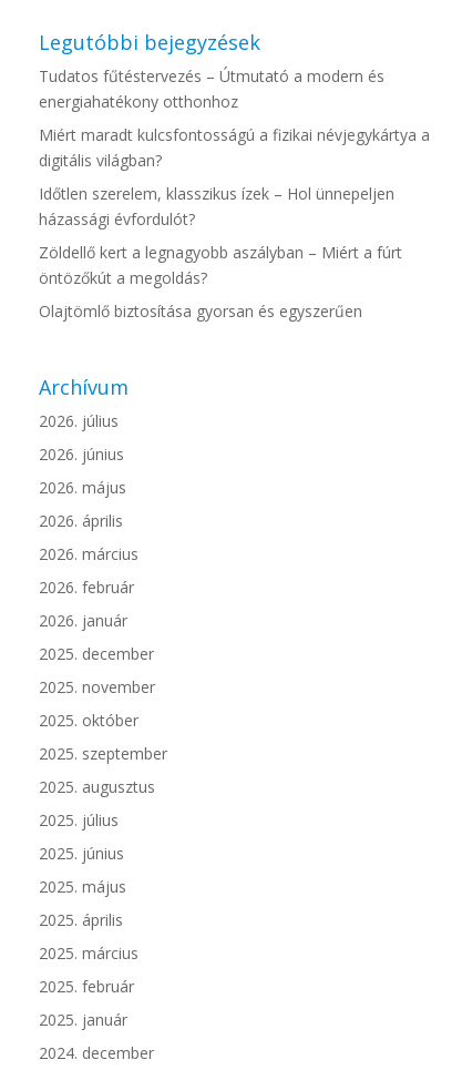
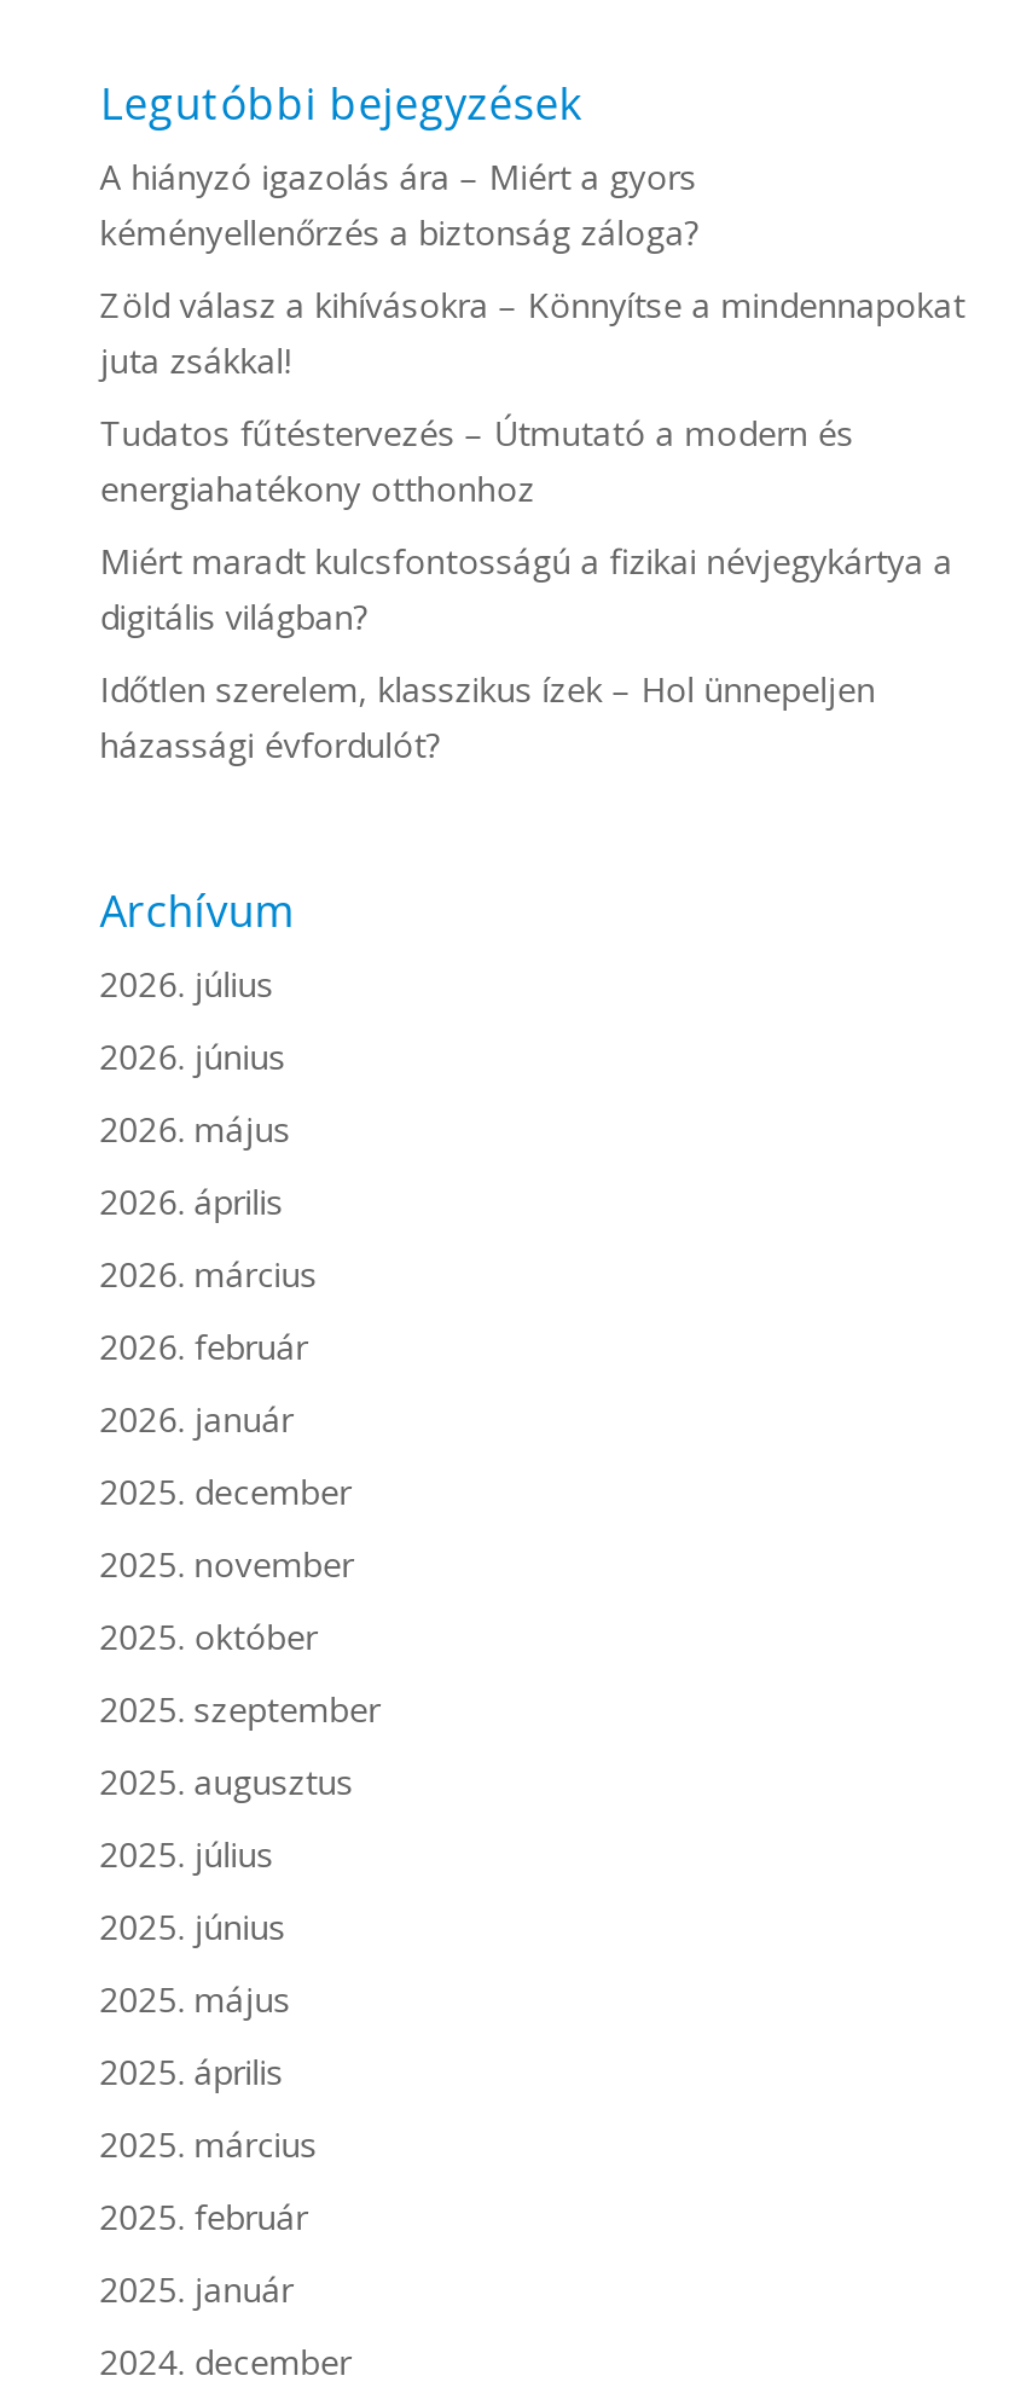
+ A hiányzó igazolás ára – Miért a gyors
+ kéményellenőrzés a biztonság záloga?
+ Zöld válasz a kihívásokra – Könnyítse a mindennapokat
+ juta zsákkal!

moved down: Tudatos fűtéstervezés – Útmutató a modern és | energiahatékony otthonhoz | Miért maradt kulcsfontosságú a fizikai névjegykártya a | digitális világban? | Időtlen szerelem, klasszikus ízek – Hol ünnepeljen | házassági évfordulót?

- Zöldellő kert a legnagyobb aszályban – Miért a fúrt
- öntözőkút a megoldás?
- Olajtömlő biztosítása gyorsan és egyszerűen
